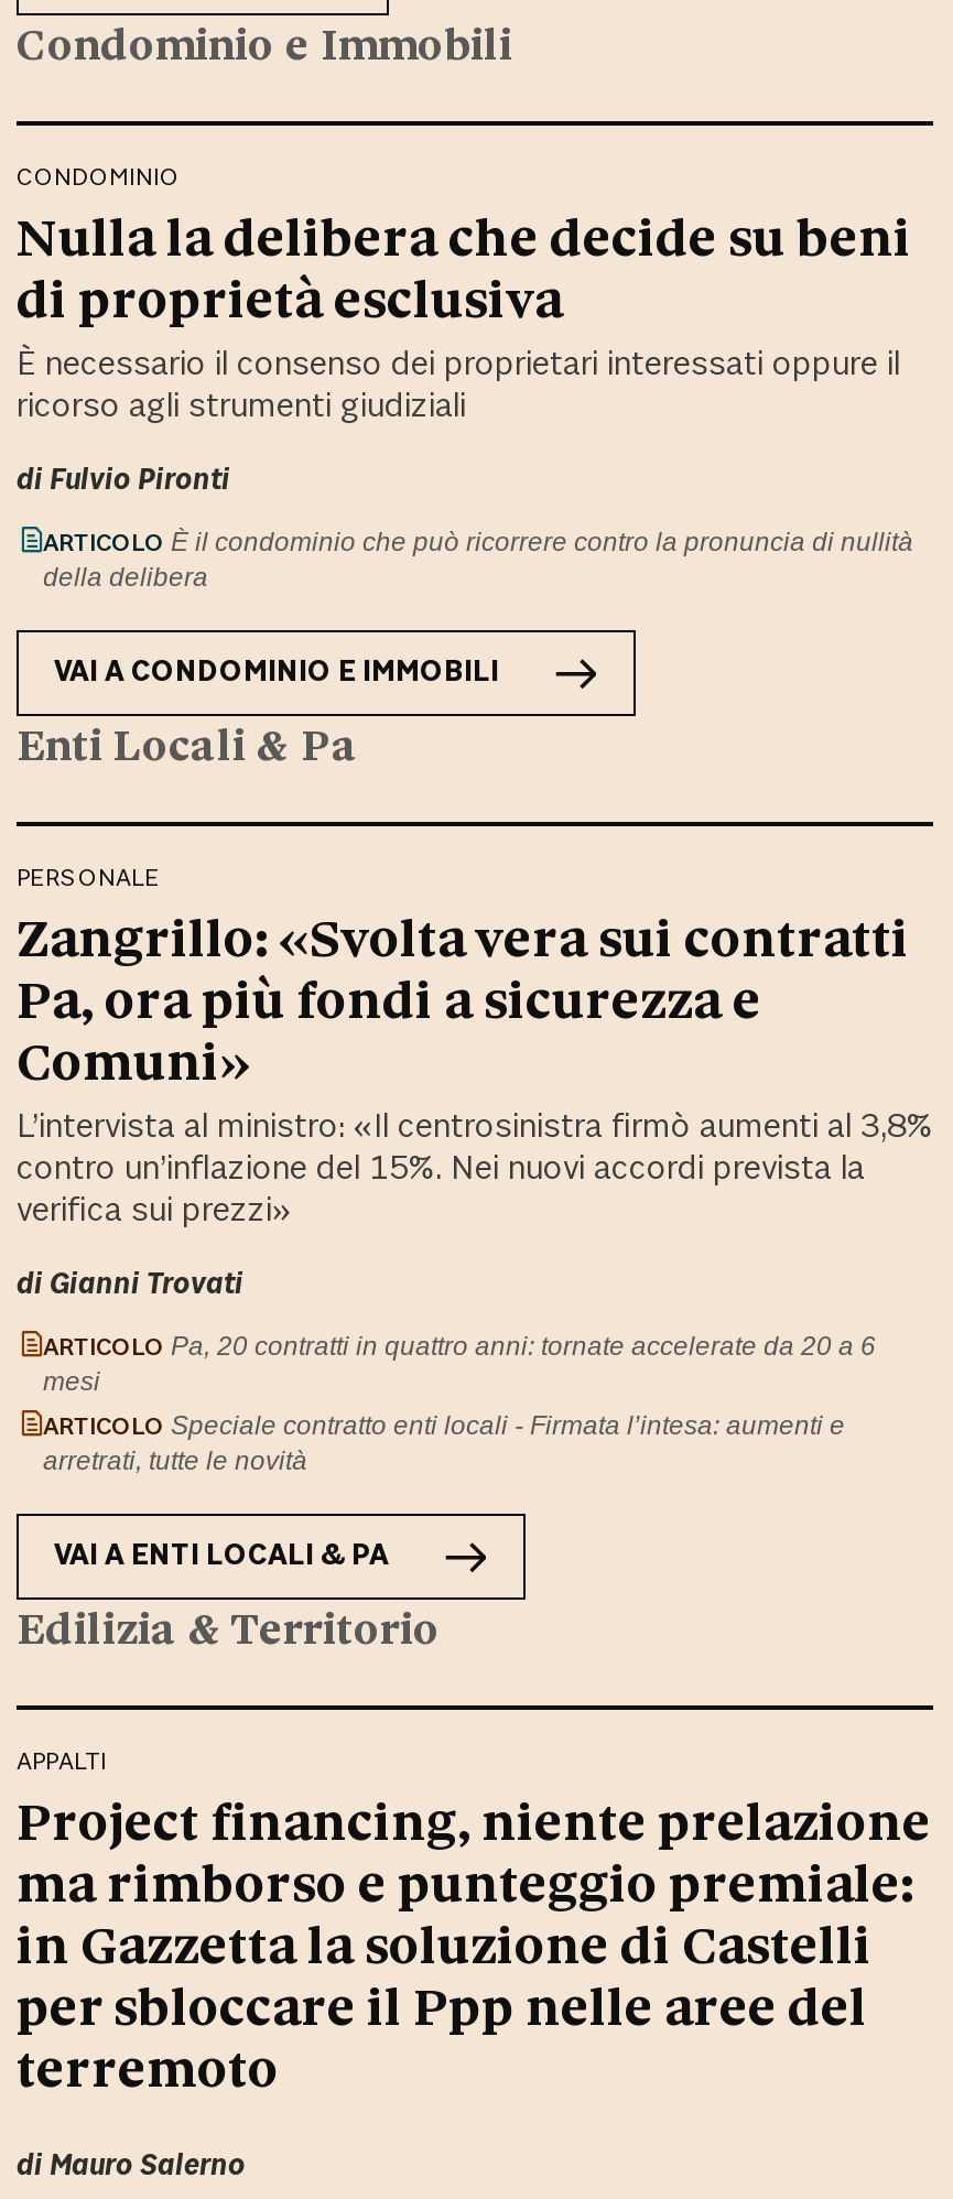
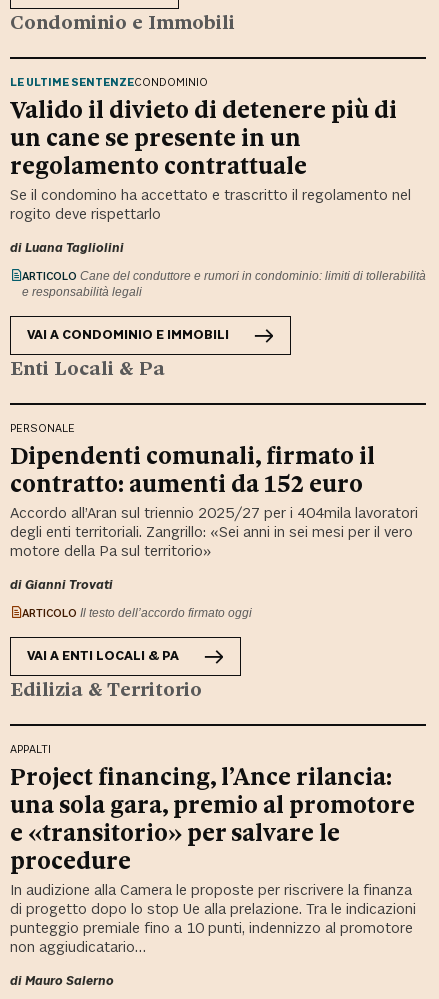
- CONDOMINIO
- Nulla la delibera che decide su beni
- di proprietà esclusiva
- È necessario il consenso dei proprietari interessati oppure il
- ricorso agli strumenti giudiziali
+ LE ULTIME SENTENZECONDOMINIO
+ Valido il divieto di detenere più di
+ un cane se presente in un
+ regolamento contrattuale
+ Se il condomino ha accettato e trascritto il regolamento nel
+ rogito deve rispettarlo

- di Fulvio Pironti
+ di Luana Tagliolini

- ARTICOLO È il condominio che può ricorrere contro la pronuncia di nullità
- della delibera
+ ARTICOLO Cane del conduttore e rumori in condominio: limiti di tollerabilità
+ e responsabilità legali

moved down: VAI A CONDOMINIO E IMMOBILI | Enti Locali & Pa | PERSONALE

- Zangrillo: «Svolta vera sui contratti
- Pa, ora più fondi a sicurezza e
- Comuni»
- L’intervista al ministro: «Il centrosinistra firmò aumenti al 3,8%
- contro un’inflazione del 15%. Nei nuovi accordi prevista la
- verifica sui prezzi»
+ Dipendenti comunali, firmato il
+ contratto: aumenti da 152 euro
+ Accordo all’Aran sul triennio 2025/27 per i 404mila lavoratori
+ degli enti territoriali. Zangrillo: «Sei anni in sei mesi per il vero
+ motore della Pa sul territorio»

- ARTICOLO Pa, 20 contratti in quattro anni: tornate accelerate da 20 a 6
- mesi
- ARTICOLO Speciale contratto enti locali - Firmata l’intesa: aumenti e
- arretrati, tutte le novità
+ ARTICOLO Il testo dell’accordo firmato oggi

moved up: VAI A ENTI LOCALI & PA | Edilizia & Territorio | APPALTI

- Project financing, niente prelazione
- ma rimborso e punteggio premiale:
- in Gazzetta la soluzione di Castelli
- per sbloccare il Ppp nelle aree del
- terremoto
+ Project financing, l’Ance rilancia:
+ una sola gara, premio al promotore
+ e «transitorio» per salvare le
+ procedure
+ In audizione alla Camera le proposte per riscrivere la finanza
+ di progetto dopo lo stop Ue alla prelazione. Tra le indicazioni
+ punteggio premiale fino a 10 punti, indennizzo al promotore
+ non aggiudicatario…
